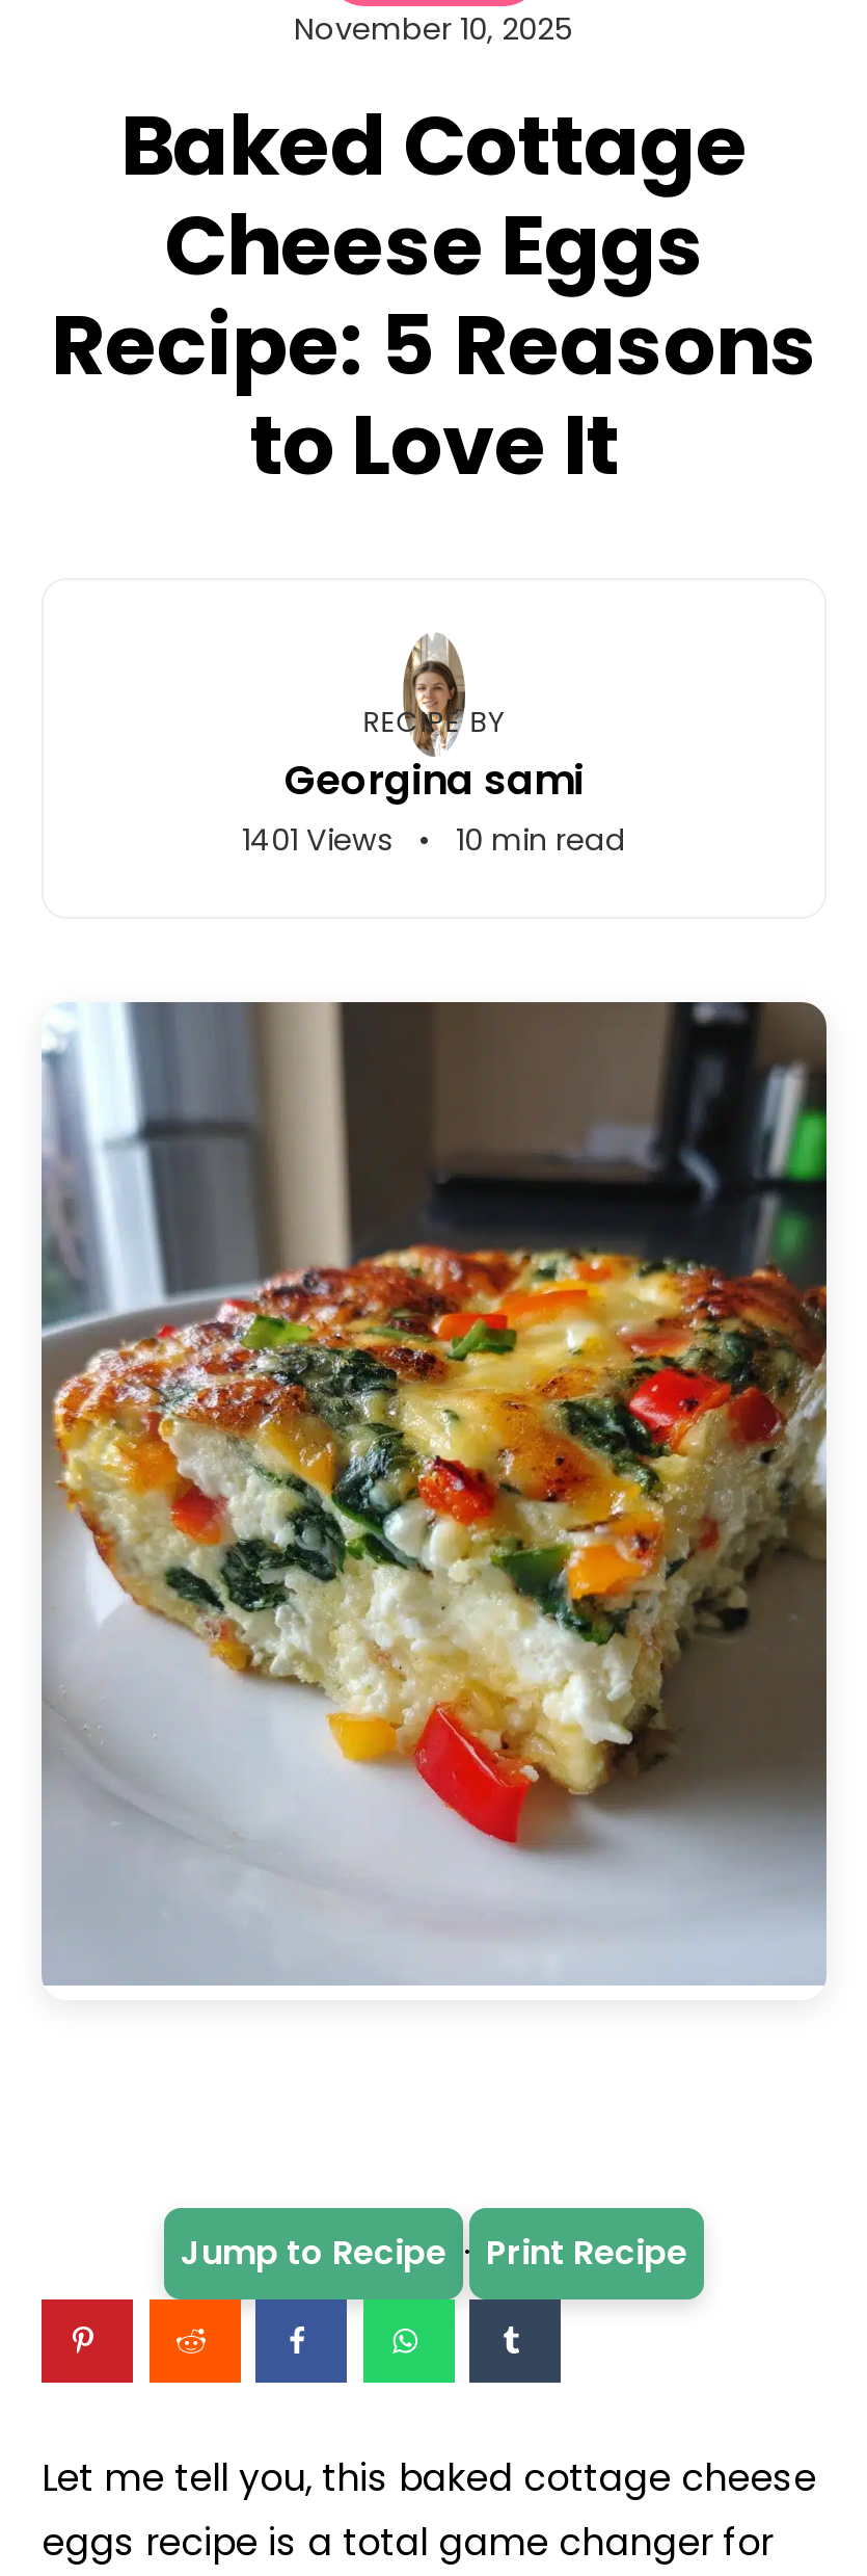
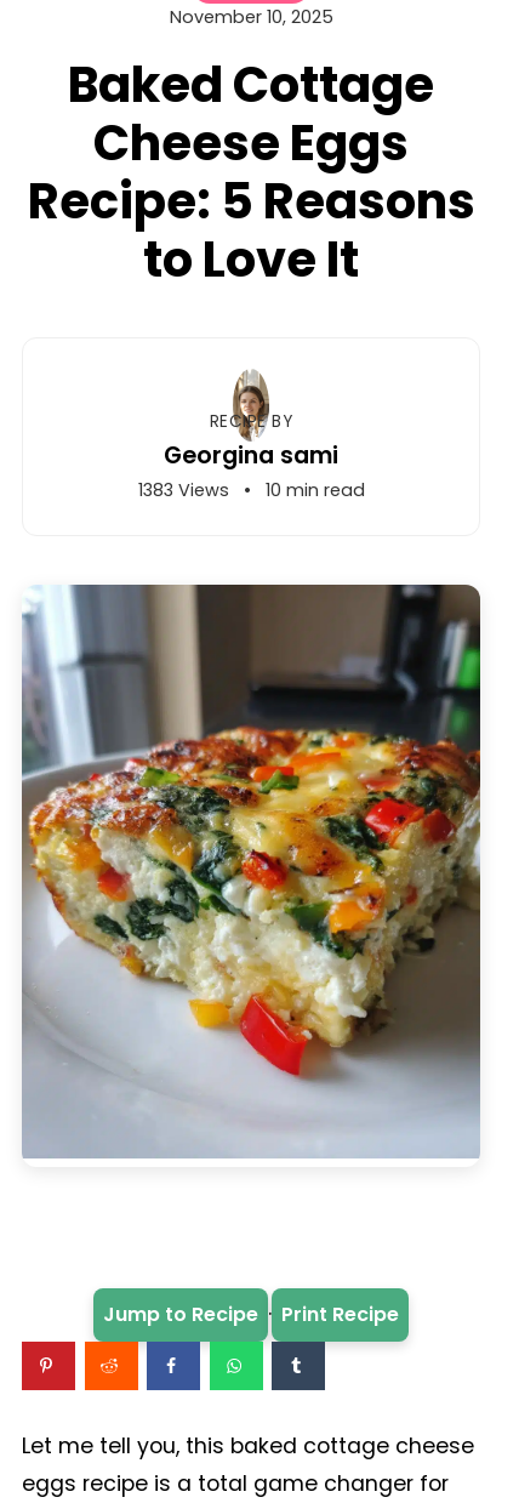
- 1401 Views • 10 min read
+ 1383 Views • 10 min read
